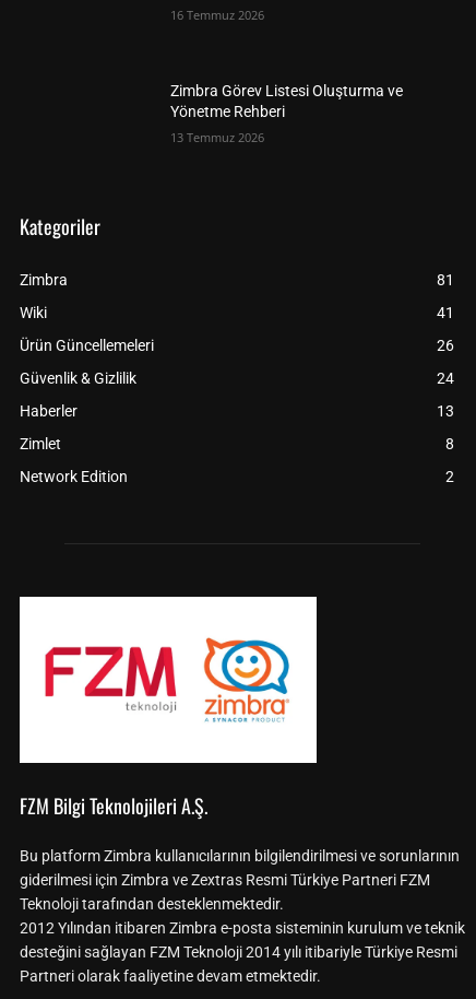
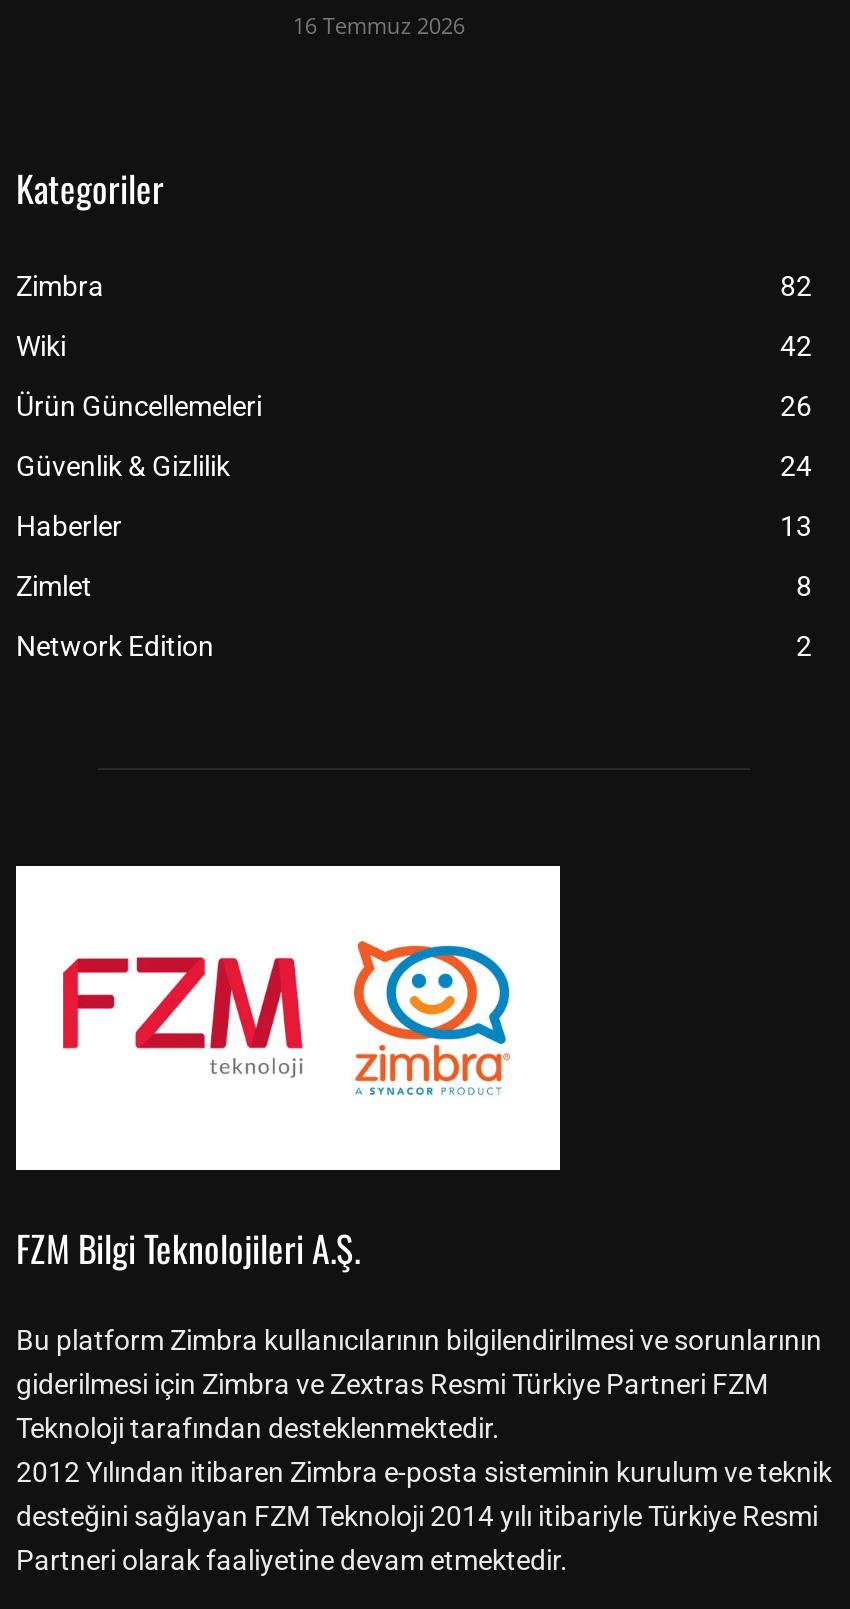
- Zimbra Görev Listesi Oluşturma ve
- Yönetme Rehberi
- 13 Temmuz 2026

- 81
+ 82

- 41
+ 42
